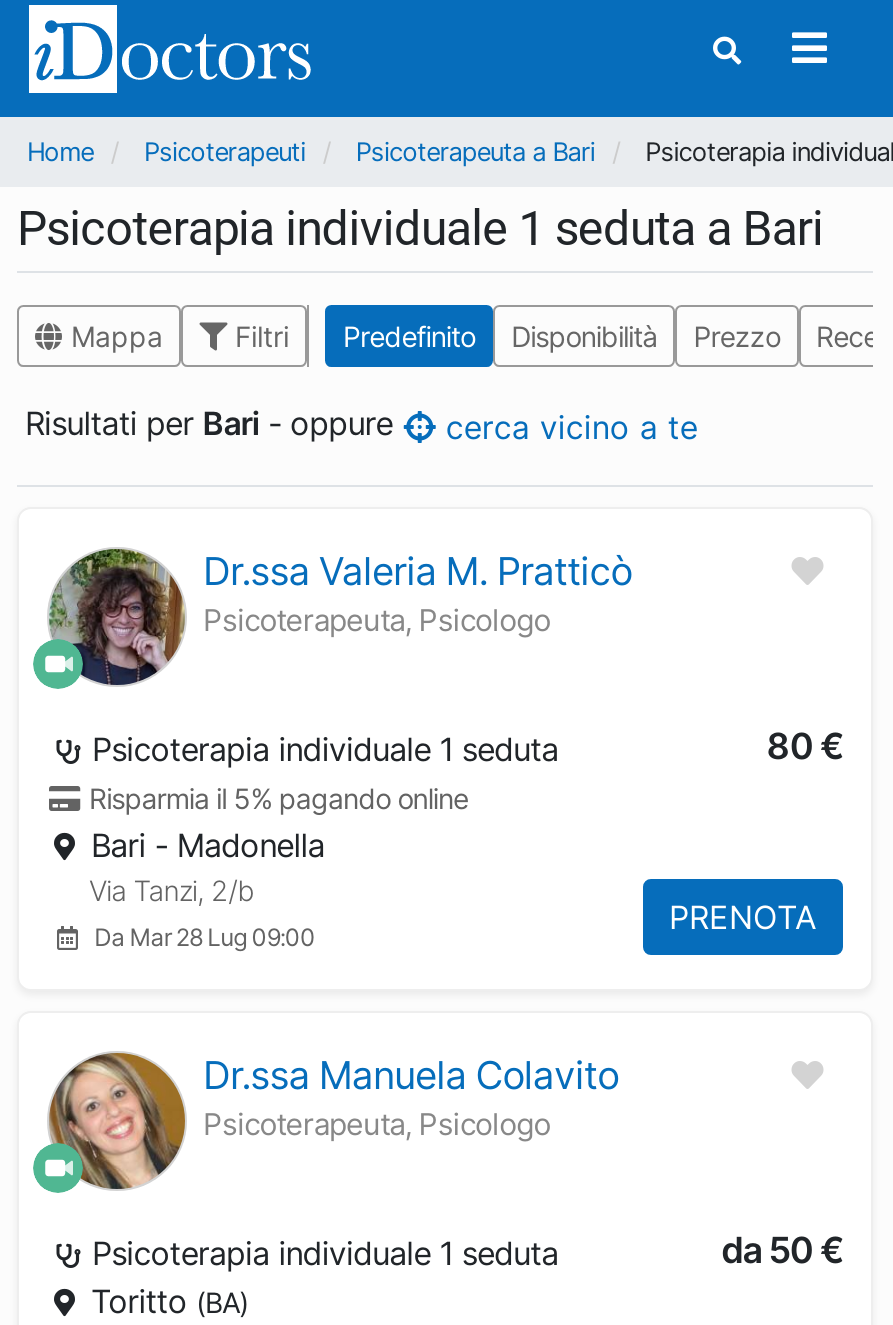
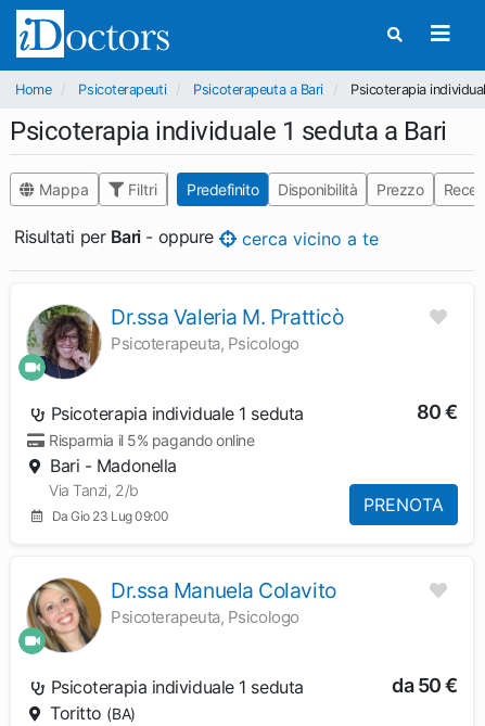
- Da Mar 28 Lug 09:00
+ Da Gio 23 Lug 09:00
